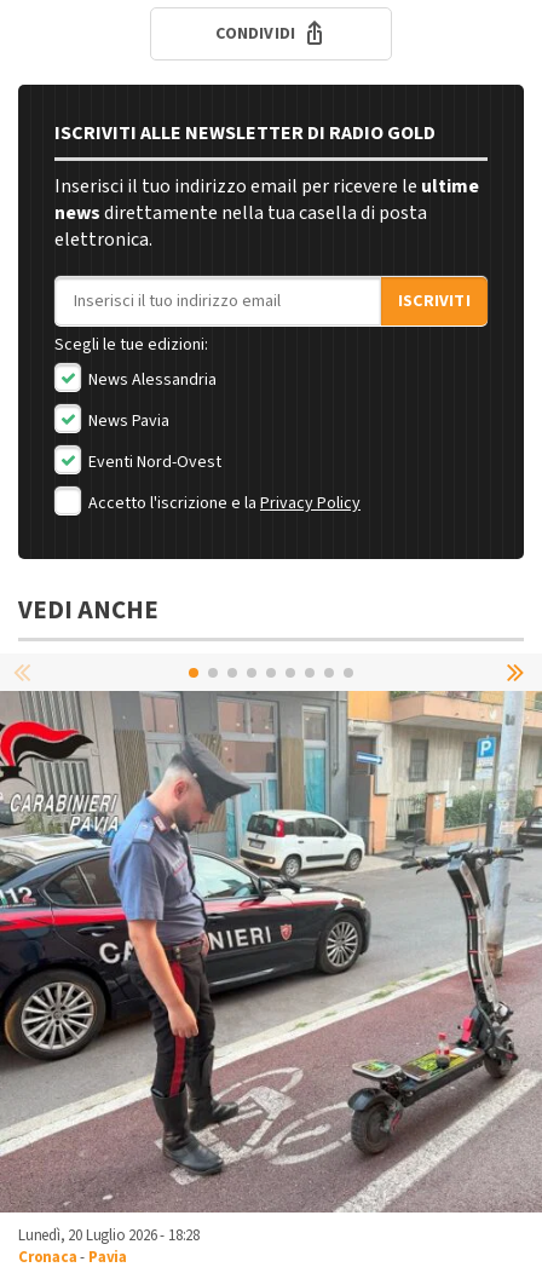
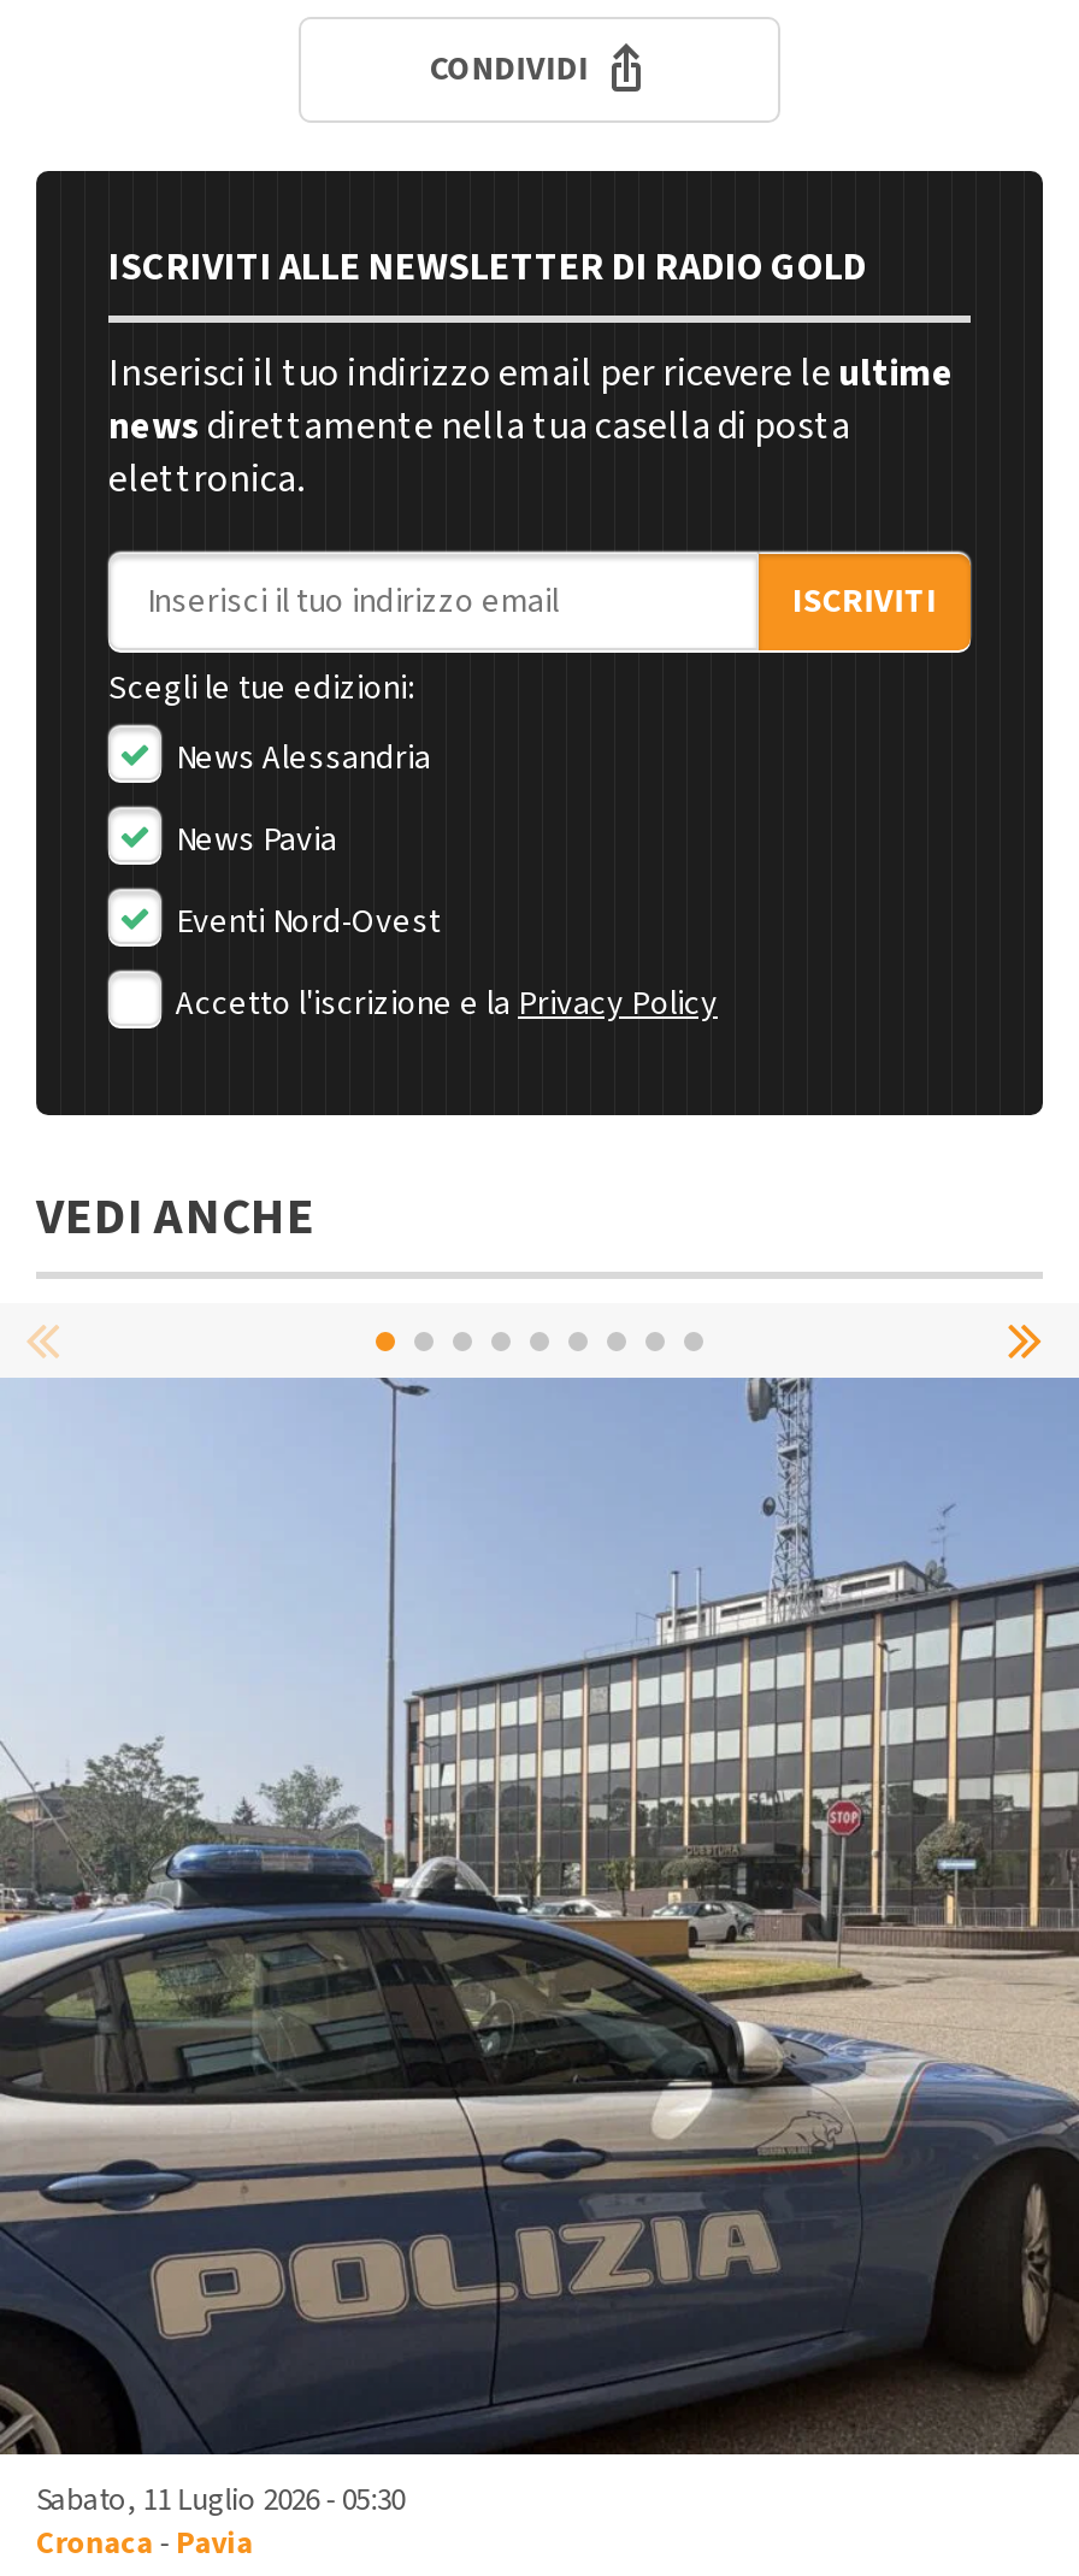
- [image]
- Lunedì, 20 Luglio 2026 - 18:28
+ [image]
+ Sabato, 11 Luglio 2026 - 05:30
